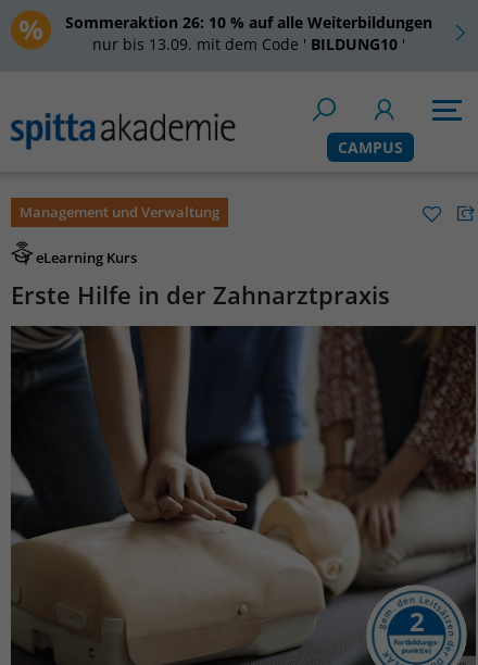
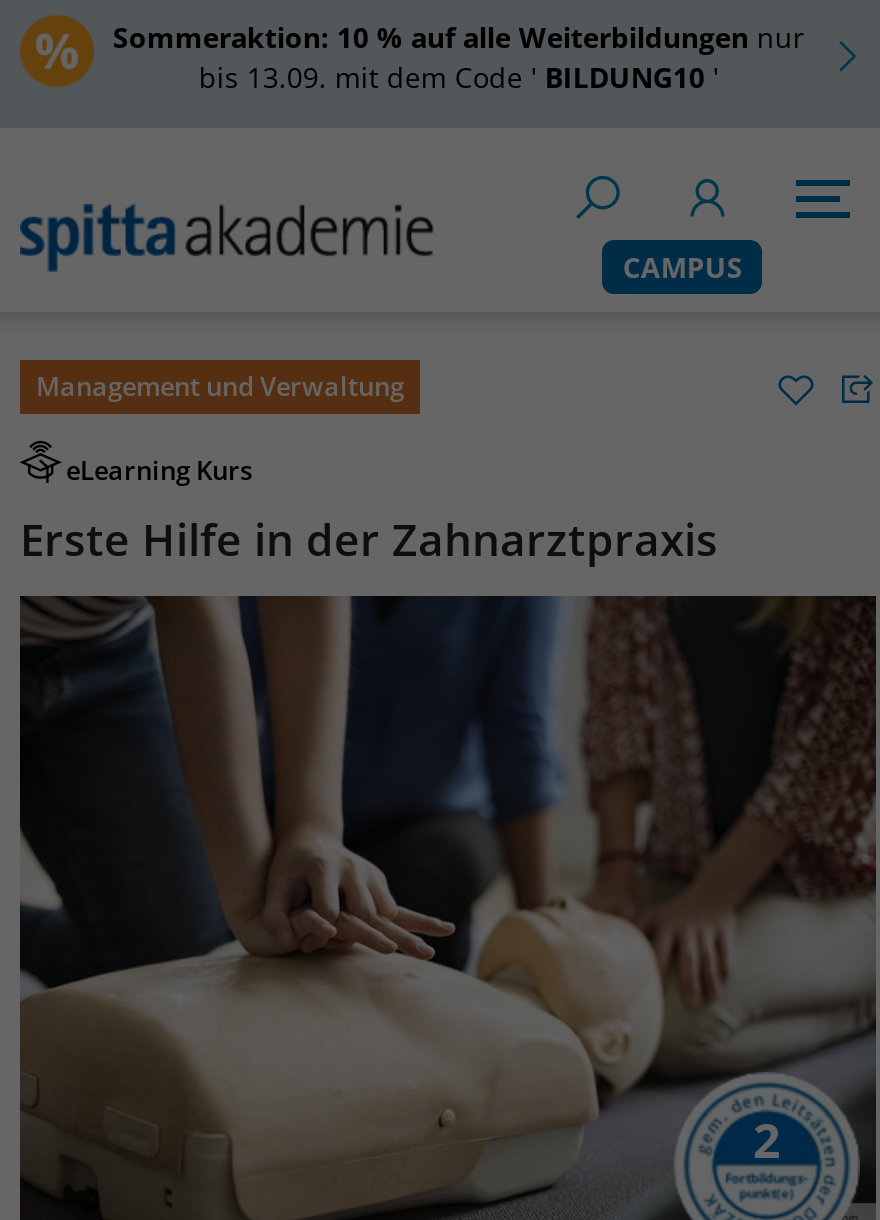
- Sommeraktion 26: 10 % auf alle Weiterbildungen
- nur bis 13.09. mit dem Code ' BILDUNG10 '
+ Sommeraktion: 10 % auf alle Weiterbildungen nur
+ bis 13.09. mit dem Code ' BILDUNG10 '
